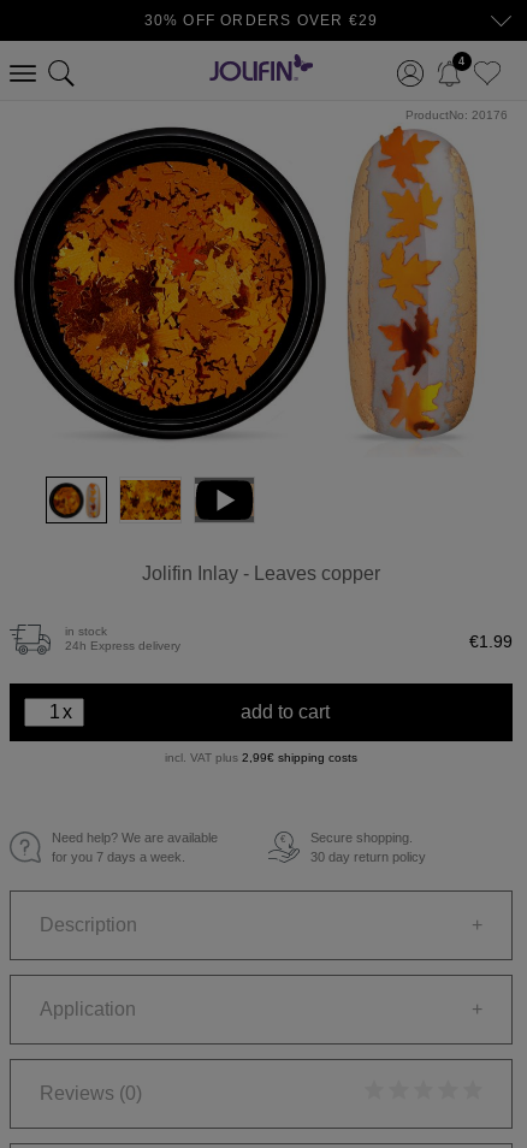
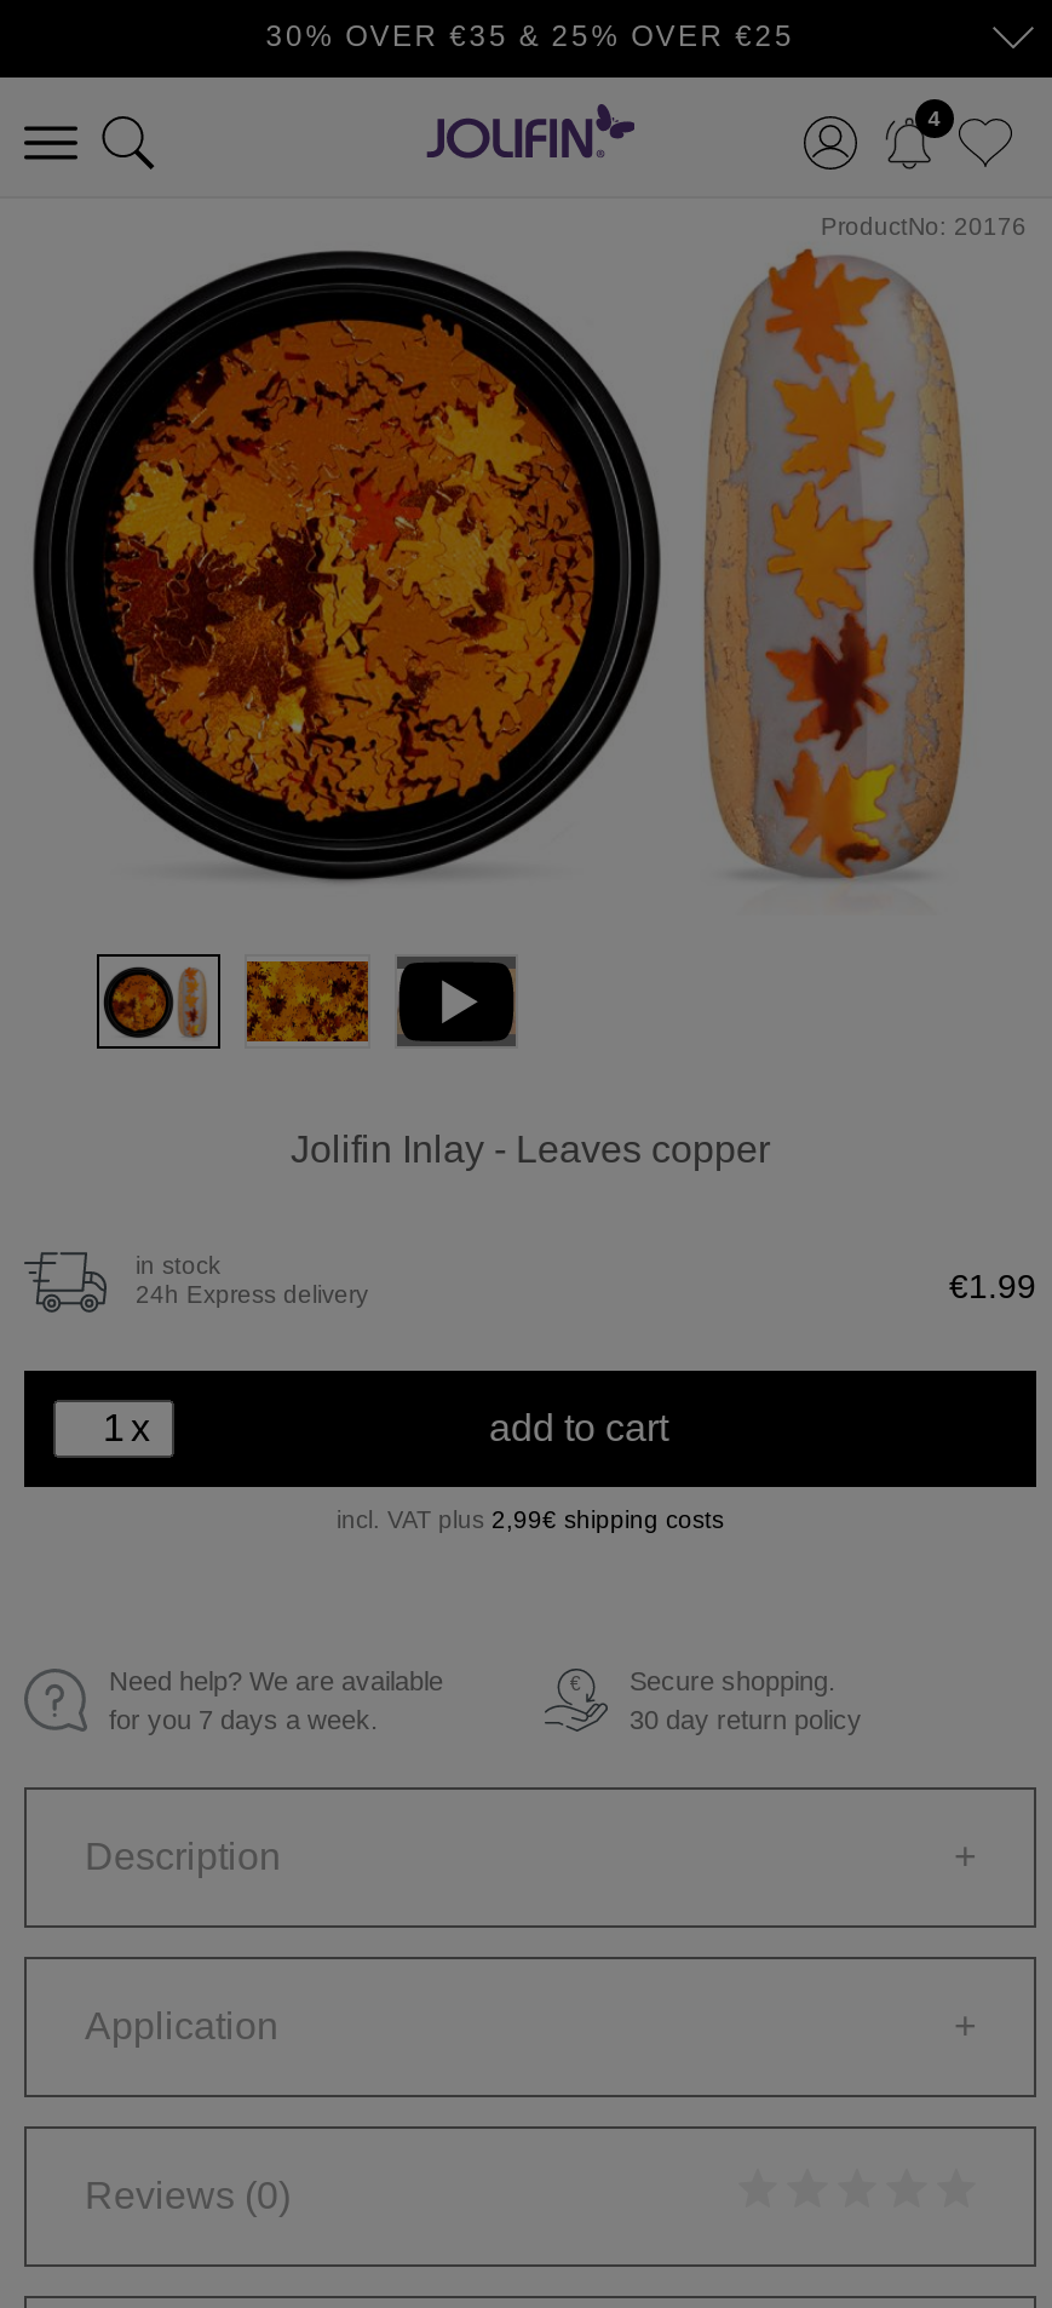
- 30% OFF ORDERS OVER €29
+ 30% OVER €35 & 25% OVER €25
